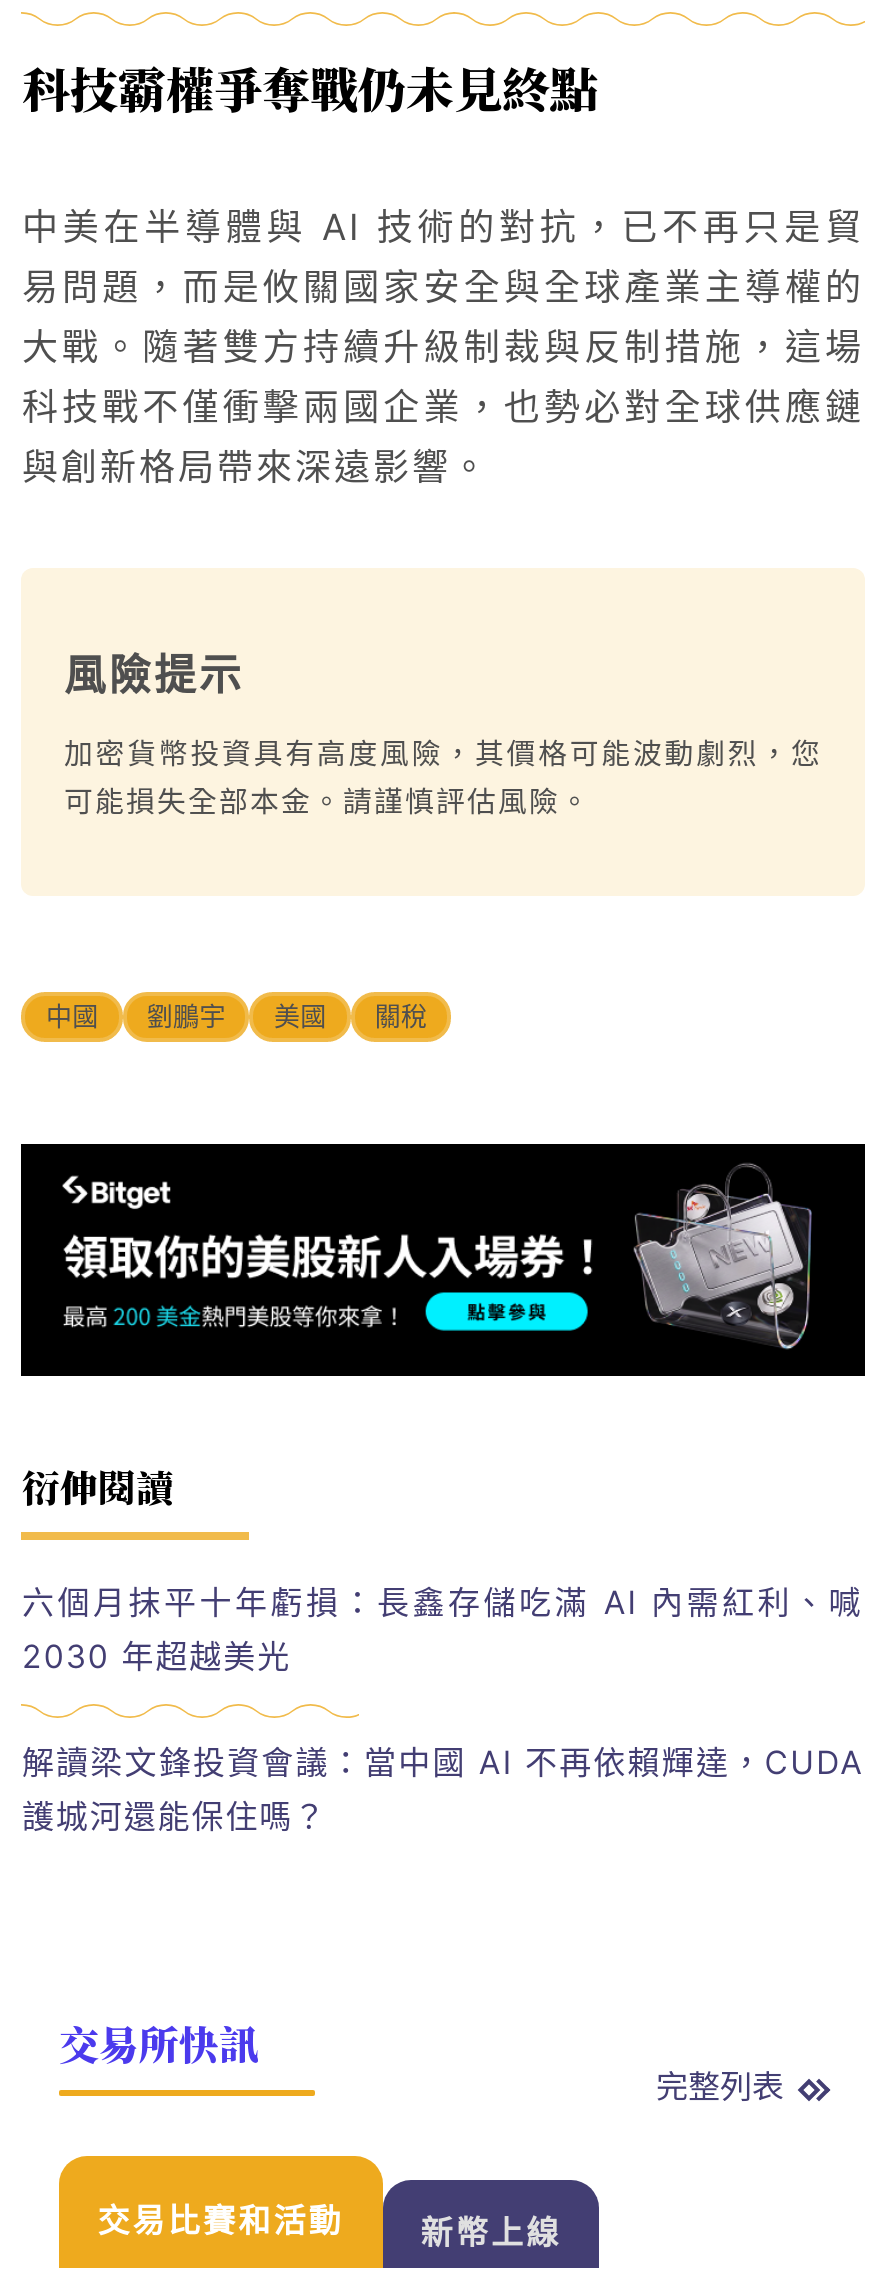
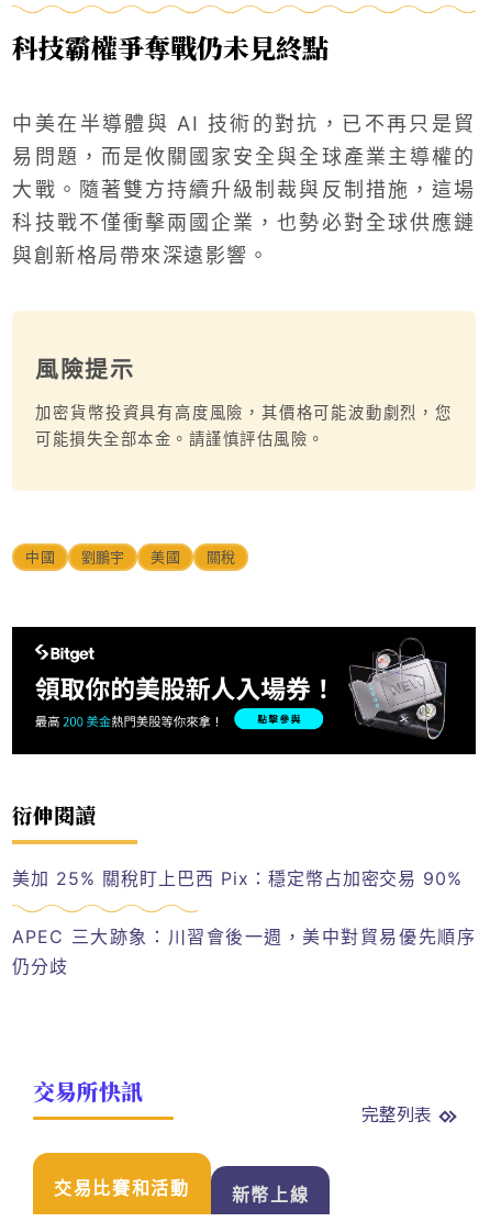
- 六個月抹平十年虧損：長鑫存儲吃滿 AI 內需紅利、喊
- 2030 年超越美光
+ 美加 25% 關稅盯上巴西 Pix：穩定幣占加密交易 90%

- 解讀梁文鋒投資會議：當中國 AI 不再依賴輝達，CUDA
- 護城河還能保住嗎？
+ APEC 三大跡象：川習會後一週，美中對貿易優先順序
+ 仍分歧
